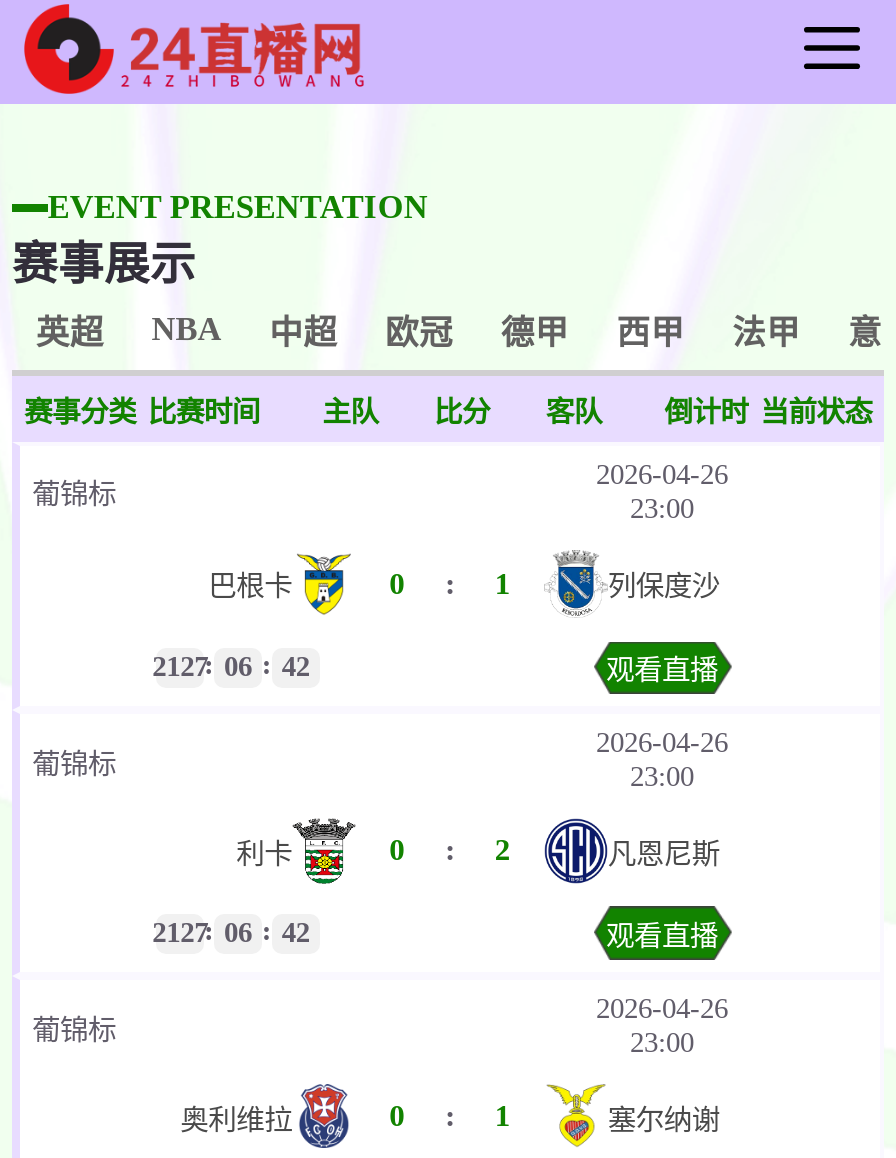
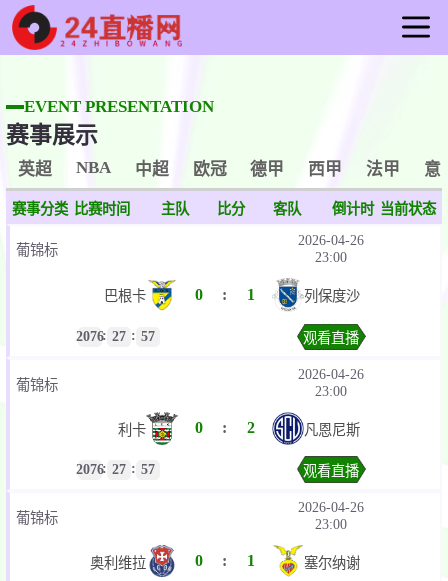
- 2127
+ 2076

- : 06 : 42
+ : 27 : 57

- 2127
+ 2076

- : 06 : 42
+ : 27 : 57
